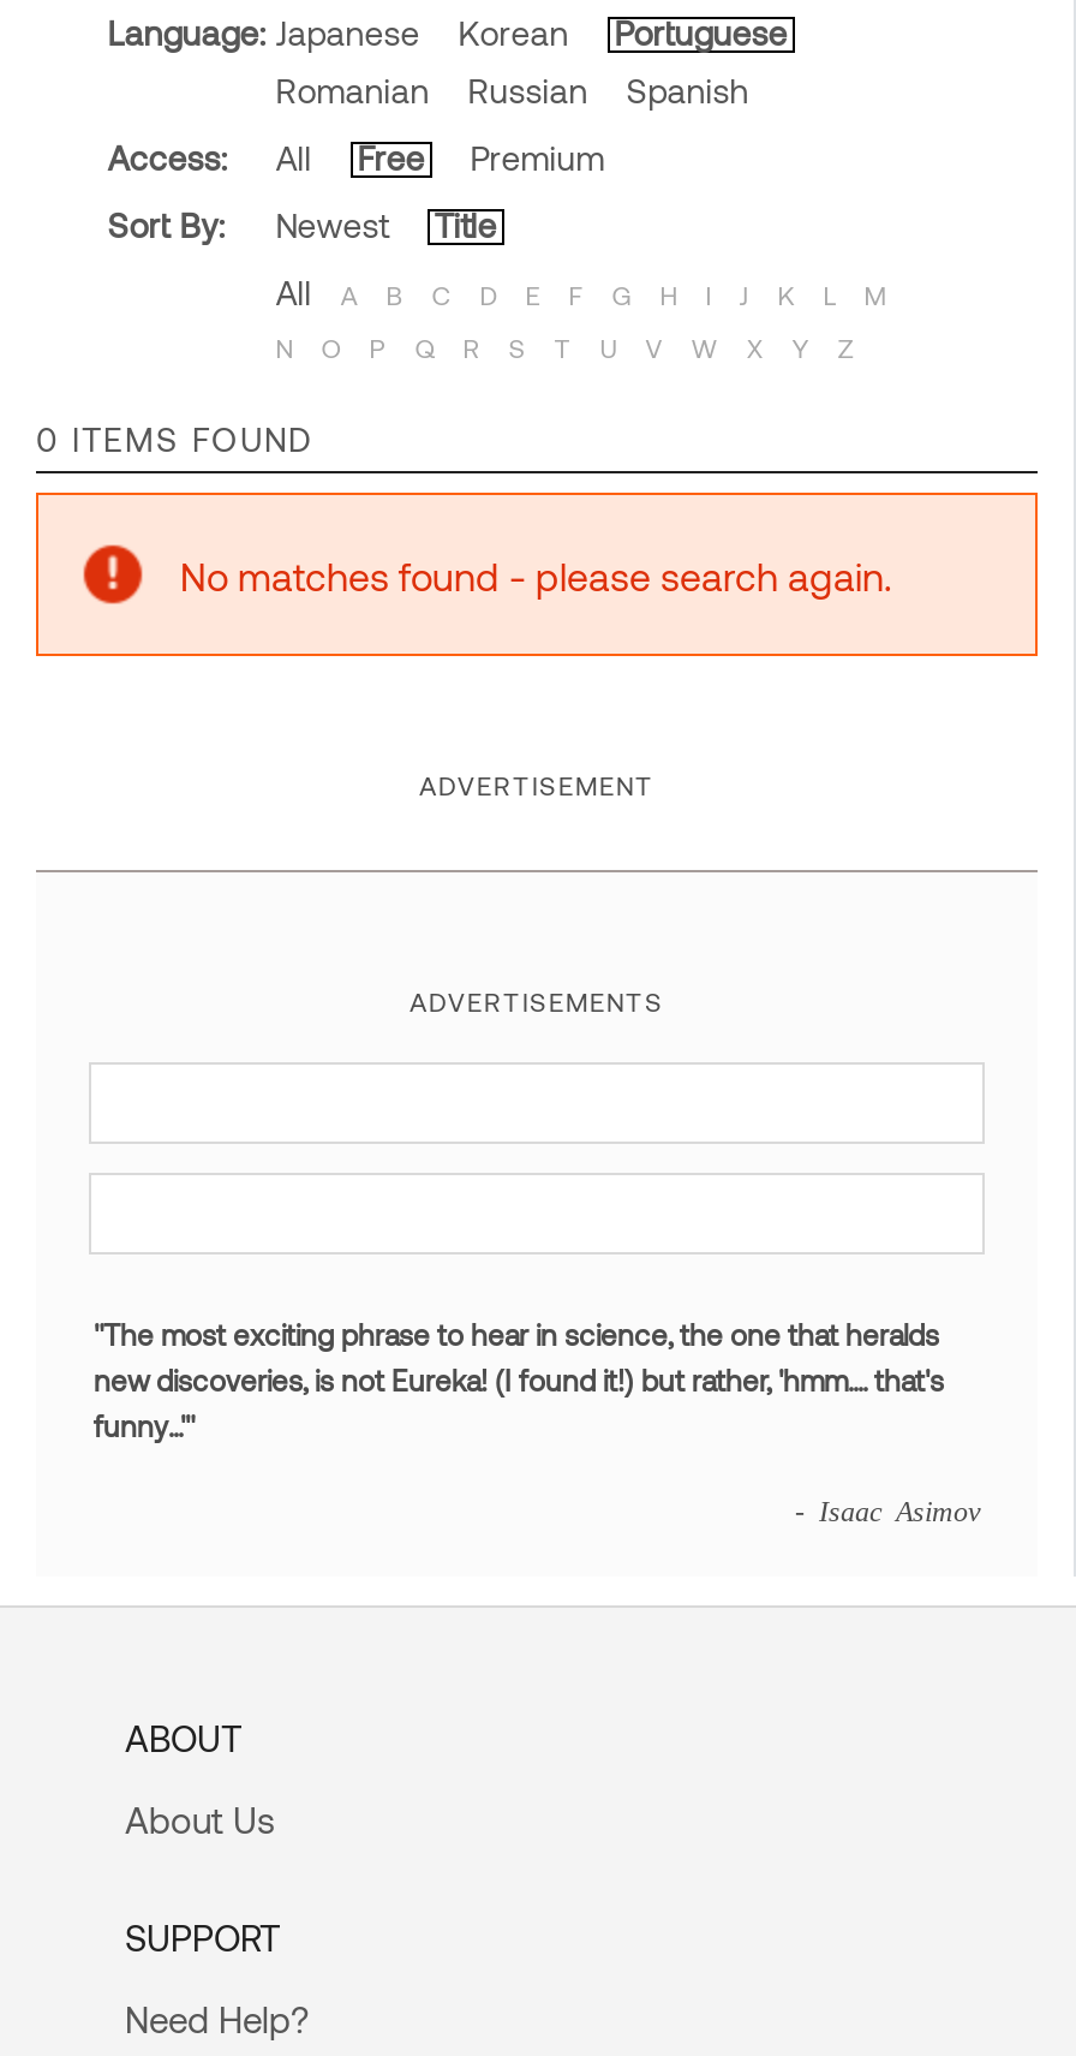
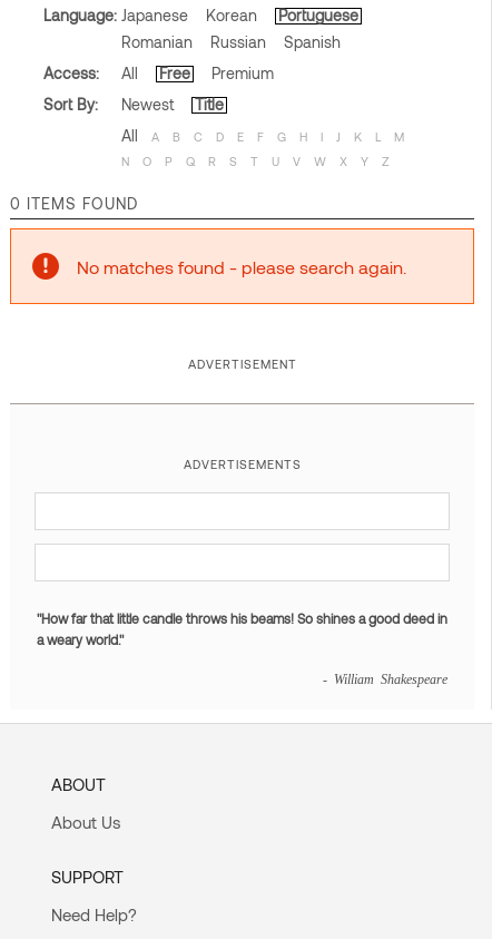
- "The most exciting phrase to hear in science, the one that heralds
- new discoveries, is not Eureka! (I found it!) but rather, 'hmm.... that's
- funny...'"
+ "How far that little candle throws his beams! So shines a good deed in
+ a weary world."

- - Isaac Asimov
+ - William Shakespeare
